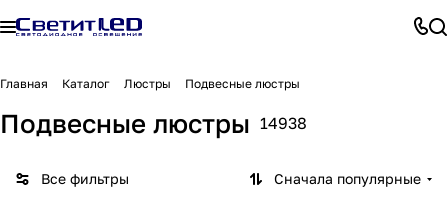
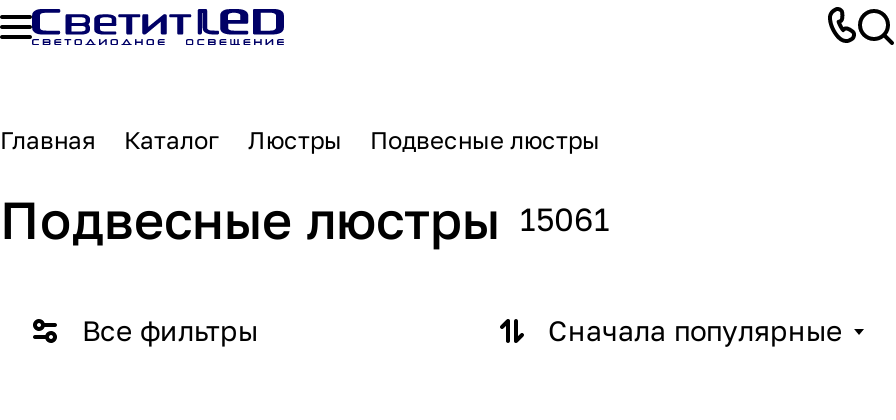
- Подвесные люстры 14938
+ Подвесные люстры 15061
